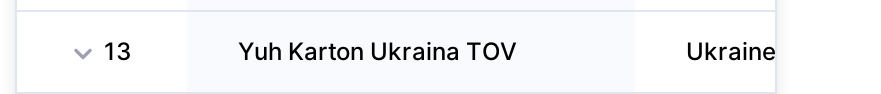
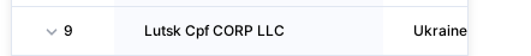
- 13
- Yuh Karton Ukraina TOV
+ 9
+ Lutsk Cpf CORP LLC
